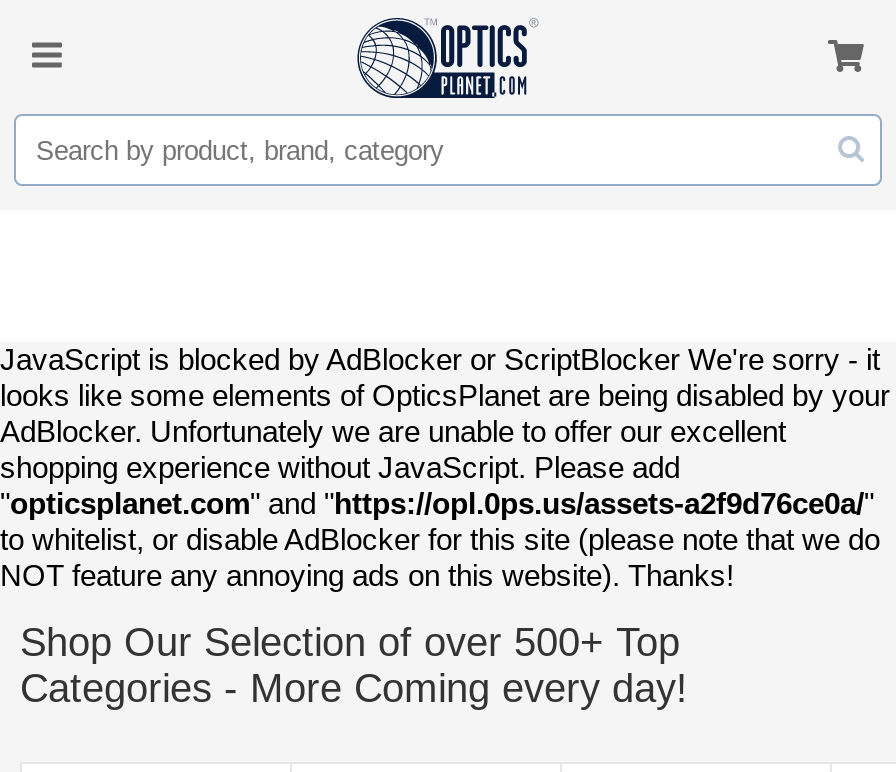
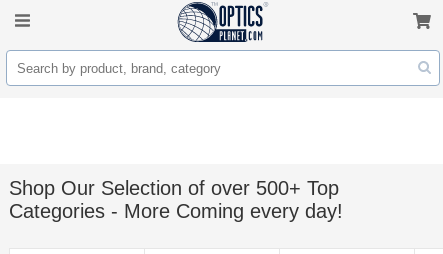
- JavaScript is blocked by AdBlocker or ScriptBlocker We're sorry - it
- looks like some elements of OpticsPlanet are being disabled by your
- AdBlocker. Unfortunately we are unable to offer our excellent
- shopping experience without JavaScript. Please add
- "opticsplanet.com" and "https://opl.0ps.us/assets-a2f9d76ce0a/"
- to whitelist, or disable AdBlocker for this site (please note that we do
- NOT feature any annoying ads on this website). Thanks!
